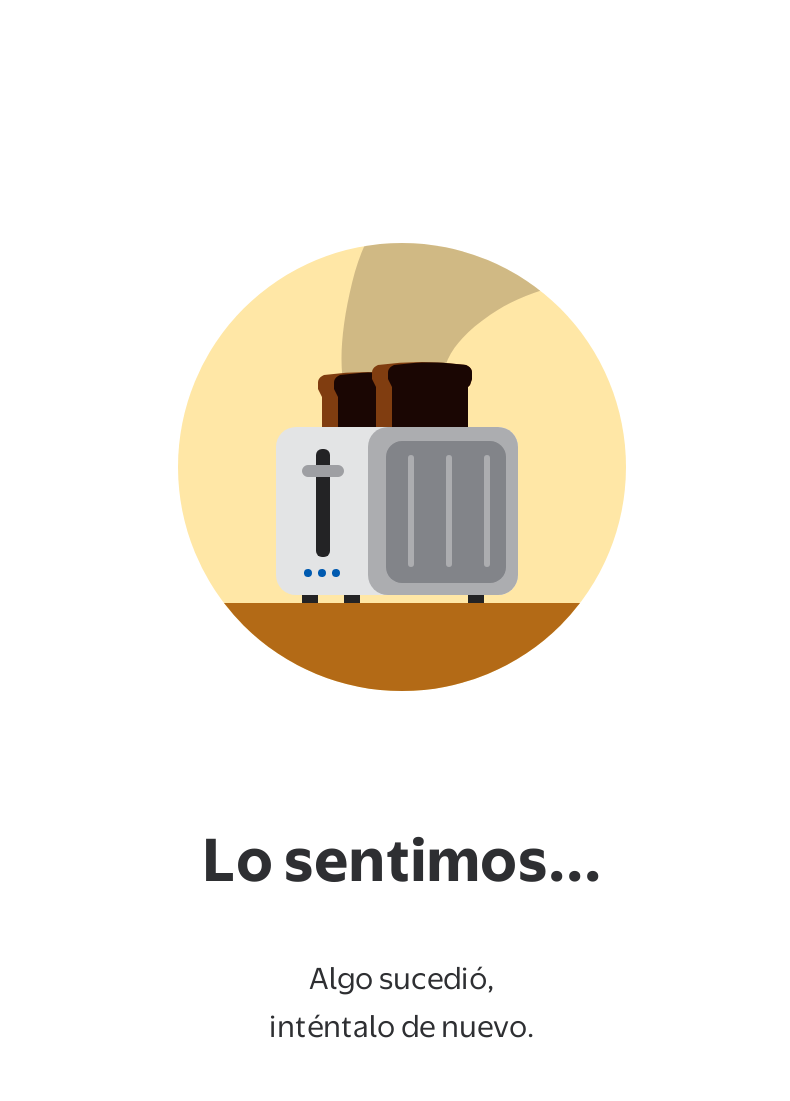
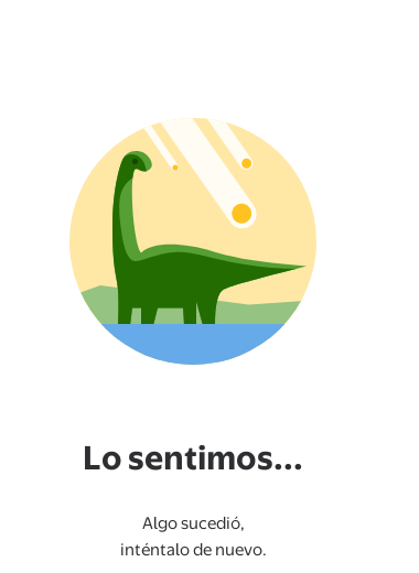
- [image]
+ [image]
